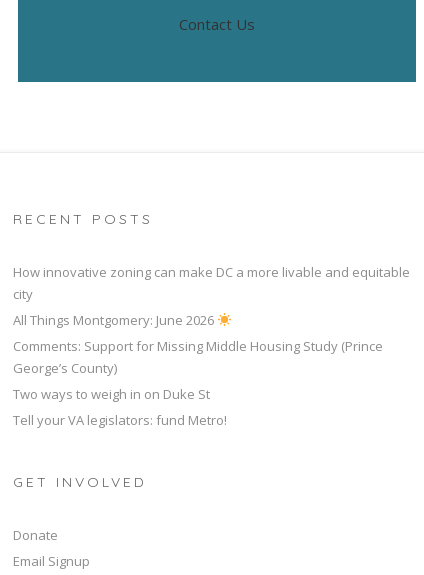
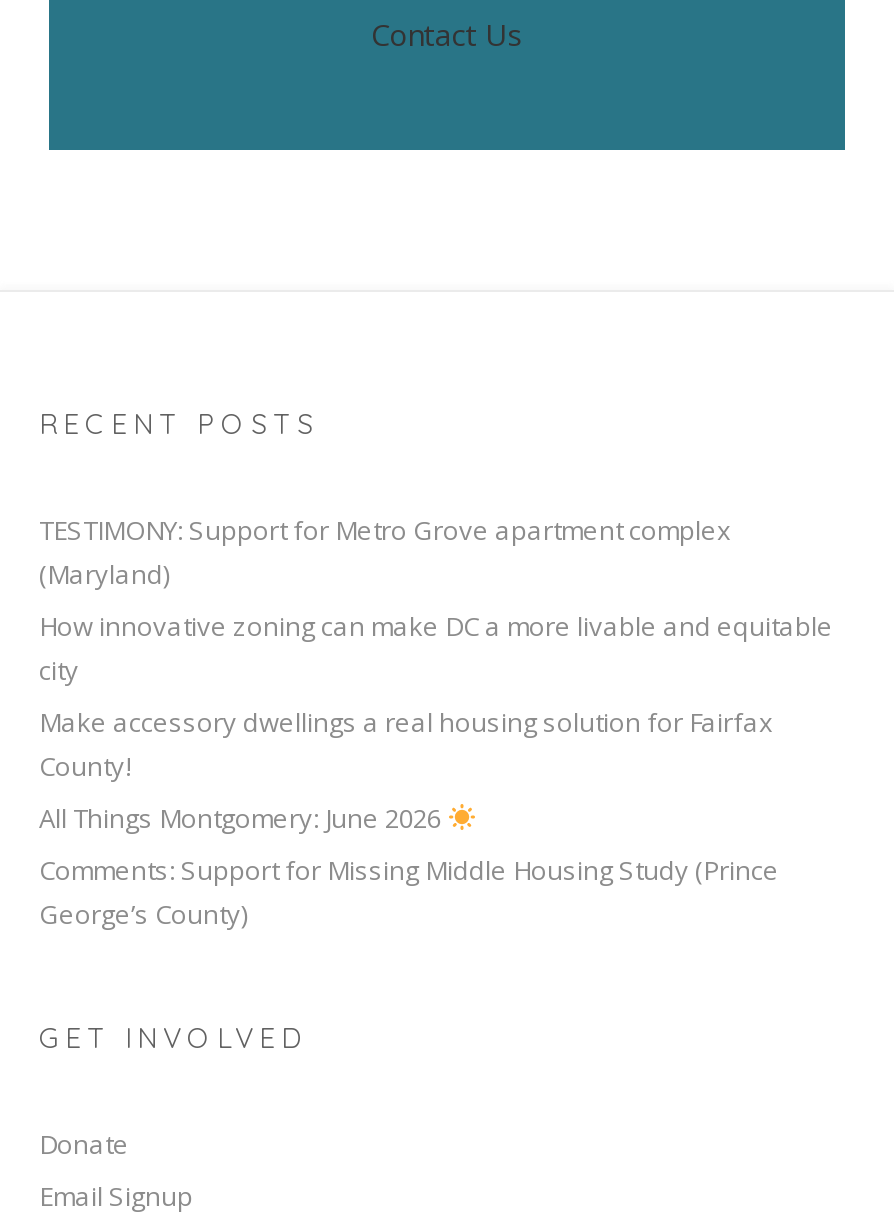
+ TESTIMONY: Support for Metro Grove apartment complex
+ (Maryland)

+ Make accessory dwellings a real housing solution for Fairfax
+ County!

moved down: All Things Montgomery: June 2026 | Comments: Support for Missing Middle Housing Study (Prince | George’s County)

- Two ways to weigh in on Duke St
- Tell your VA legislators: fund Metro!
